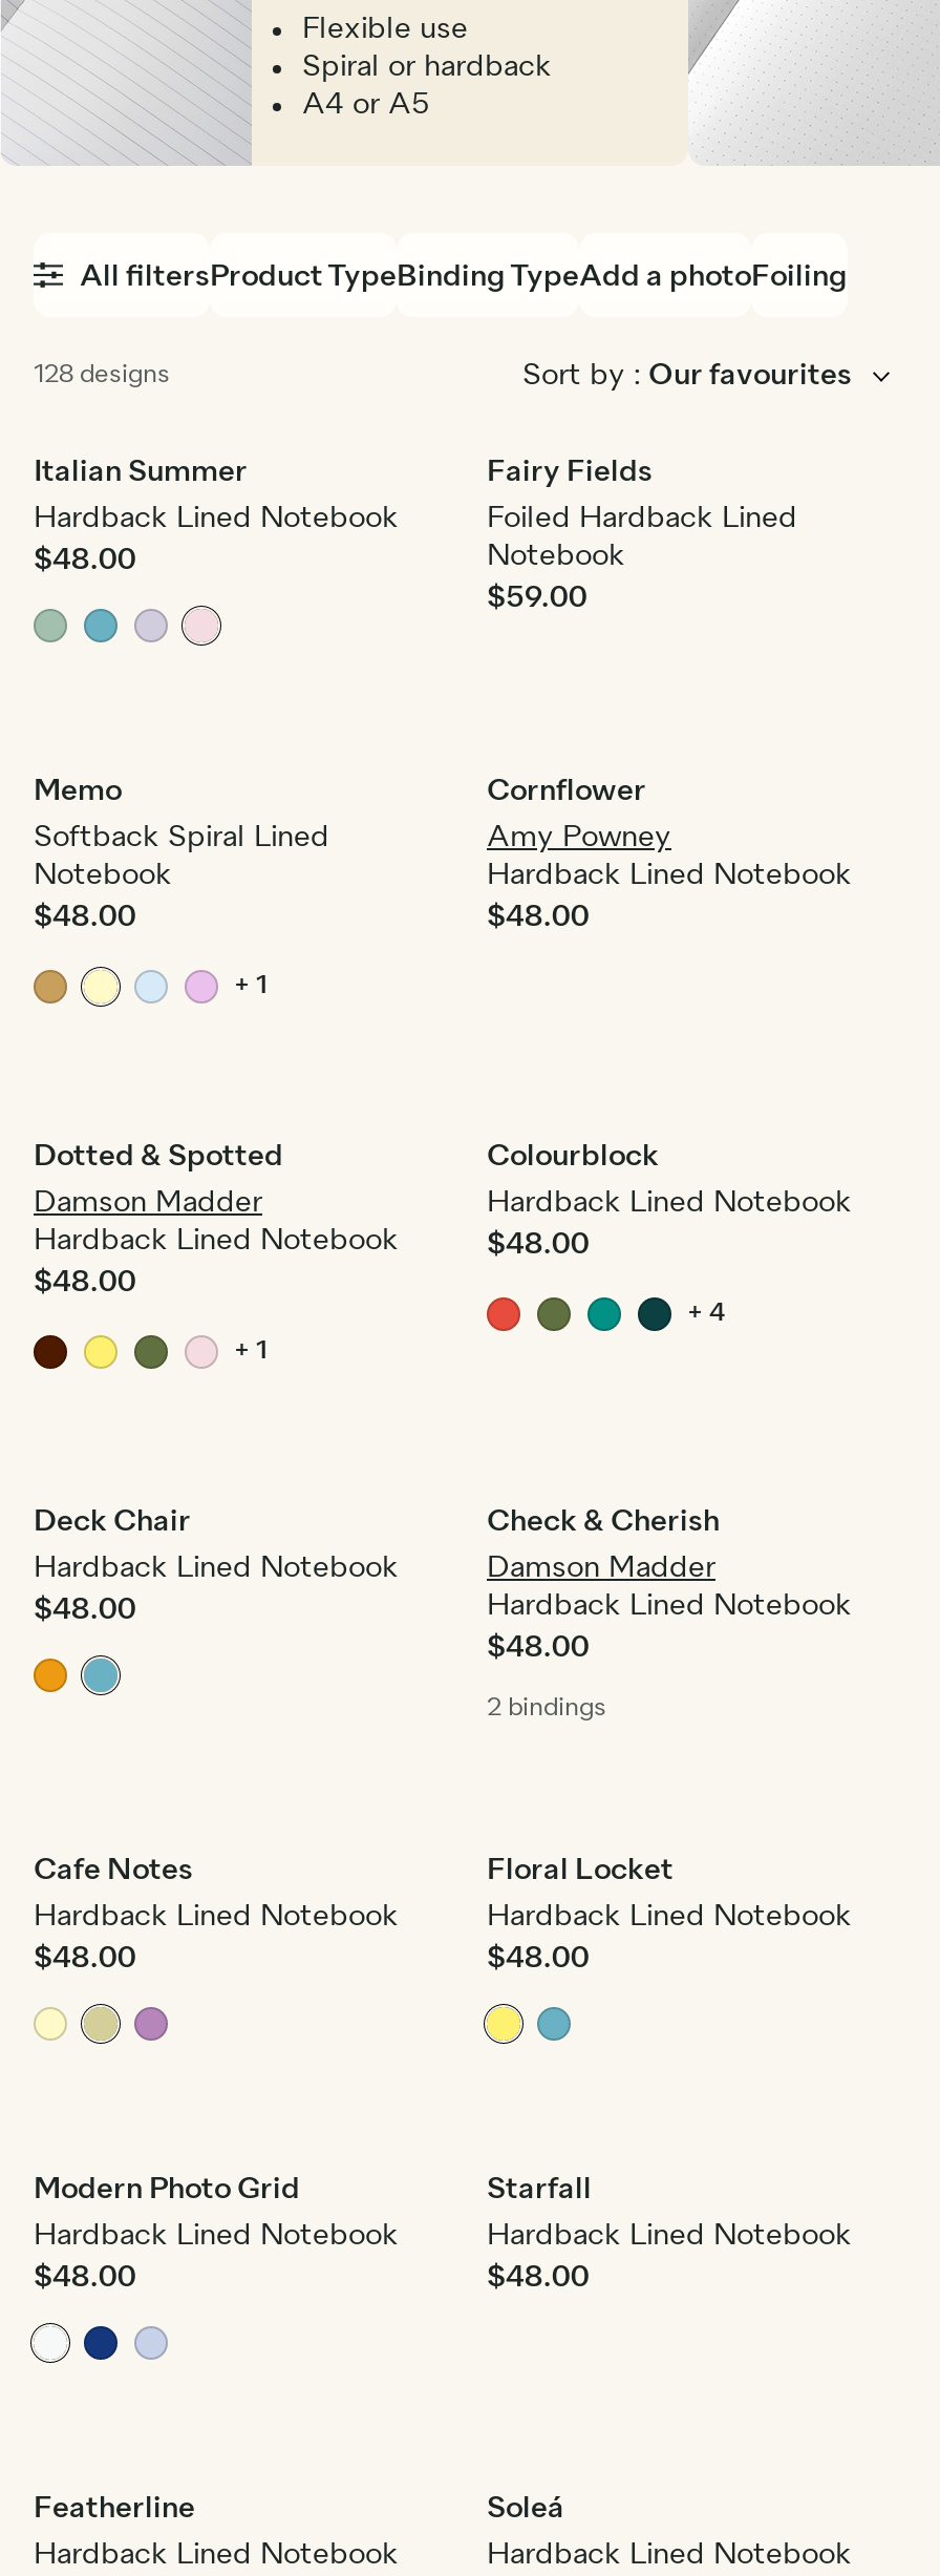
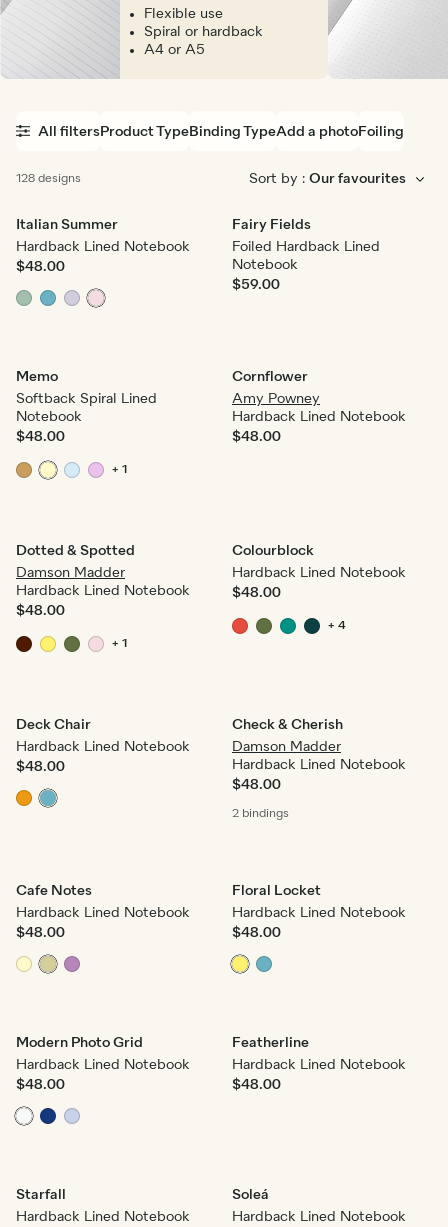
moved down: Starfall

moved up: Featherline
